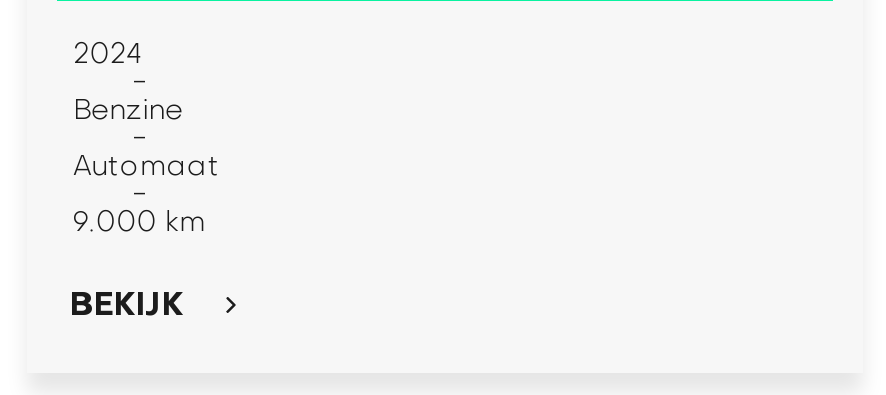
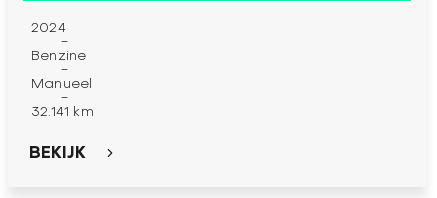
- Automaat
+ Manueel

- 9.000 km
+ 32.141 km
